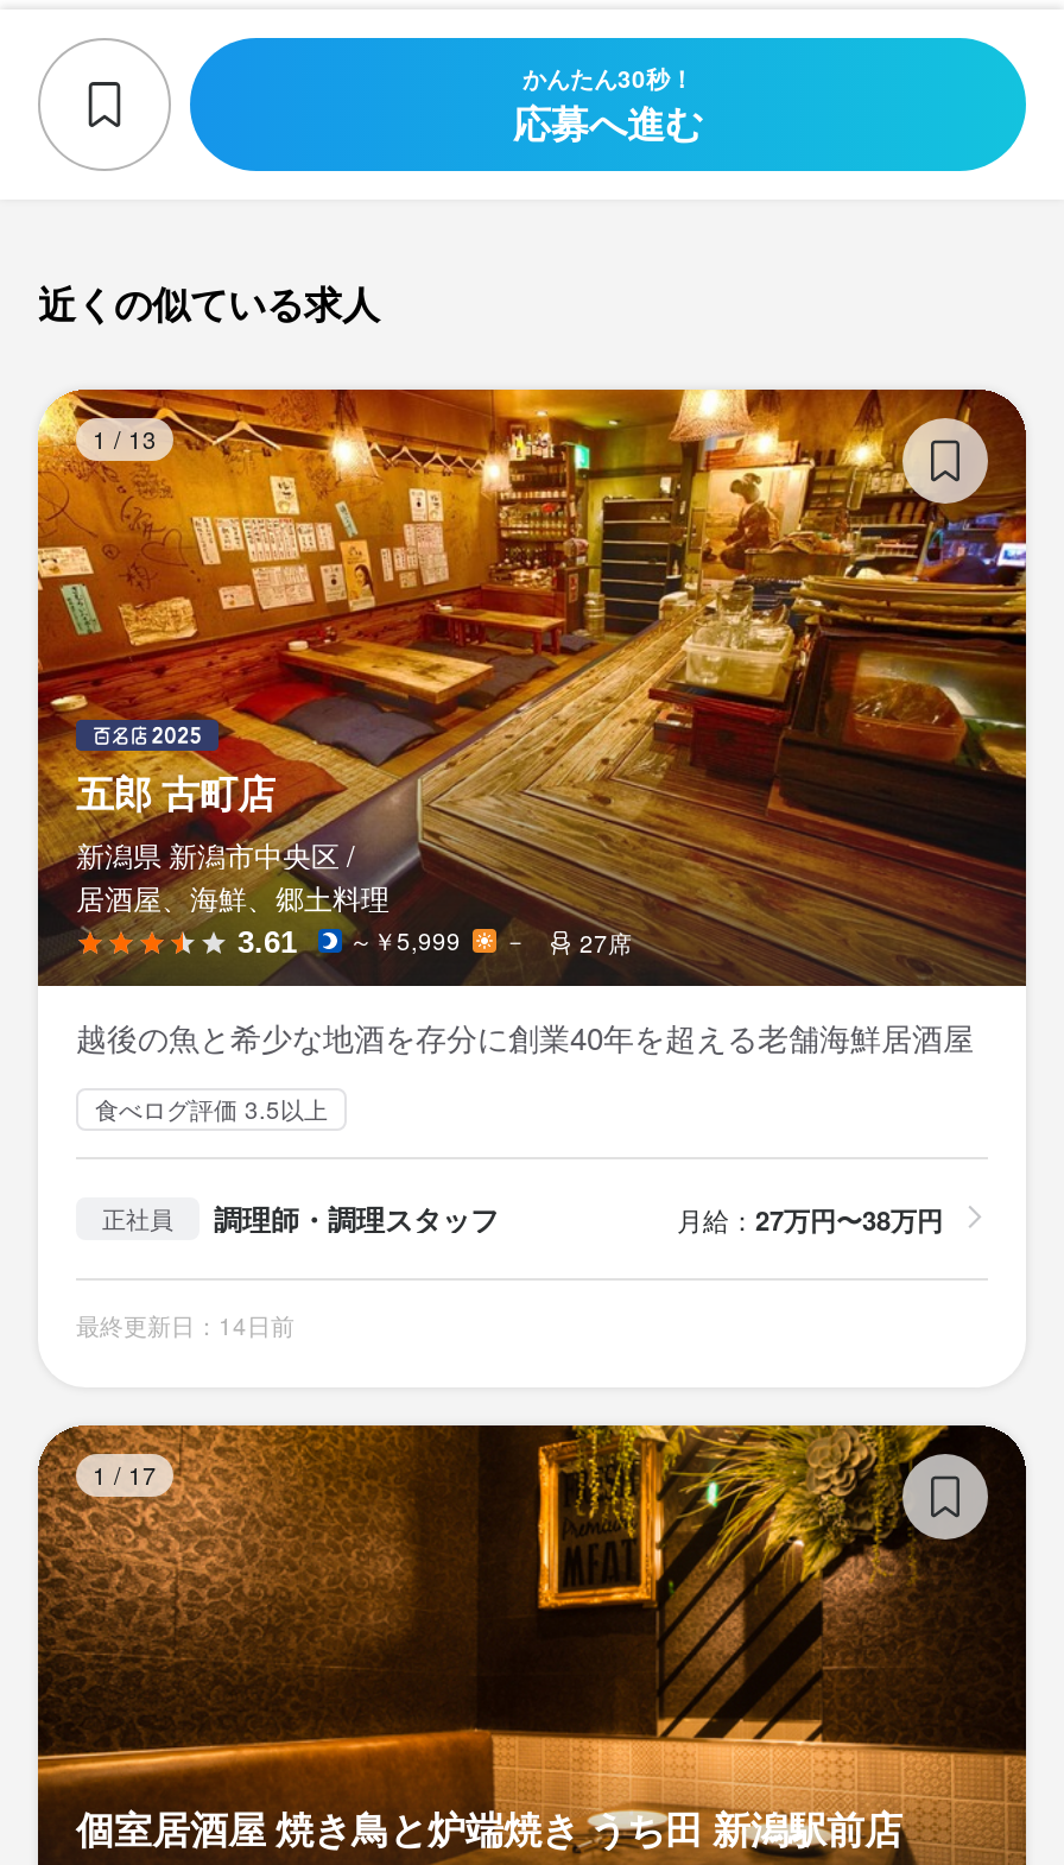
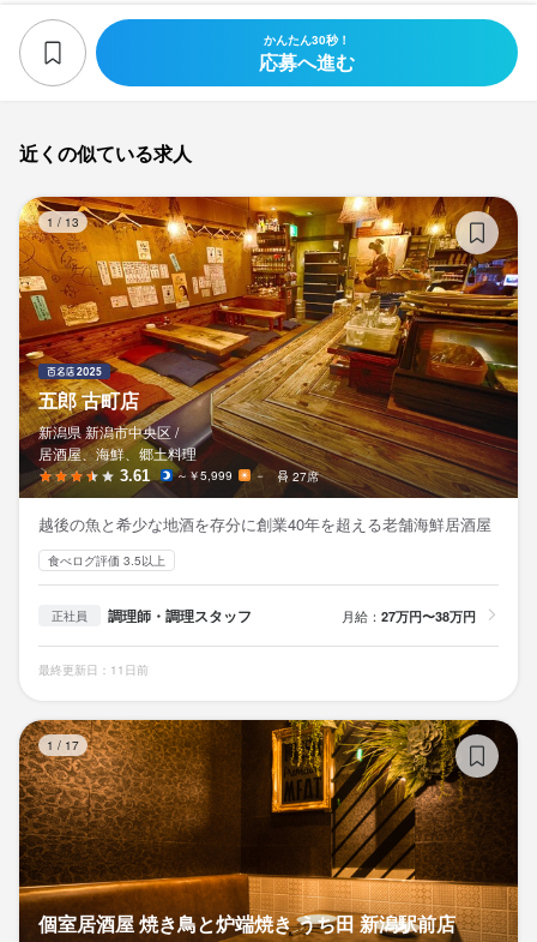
- 最終更新日：14日前
+ 最終更新日：11日前
